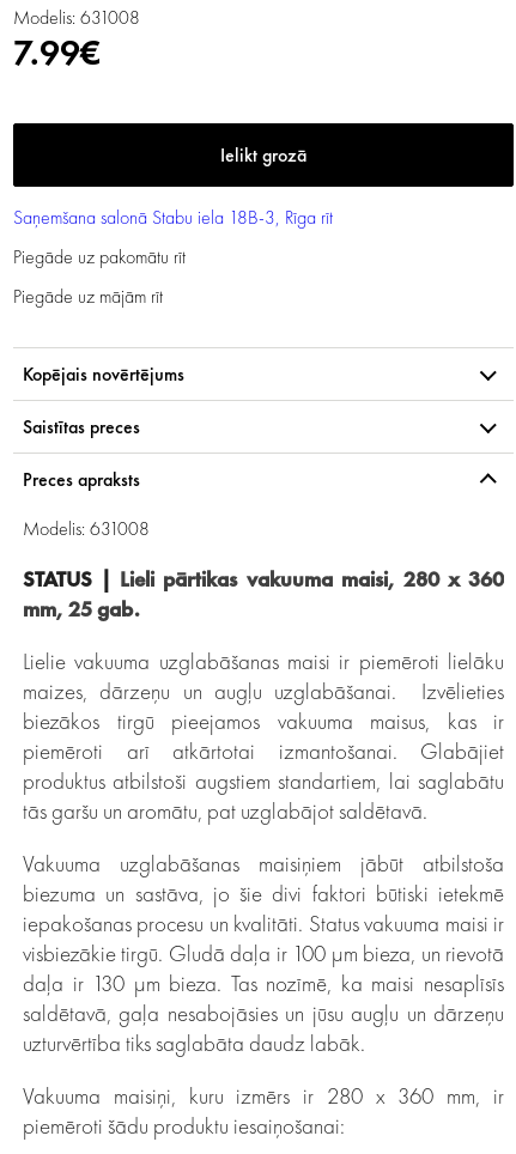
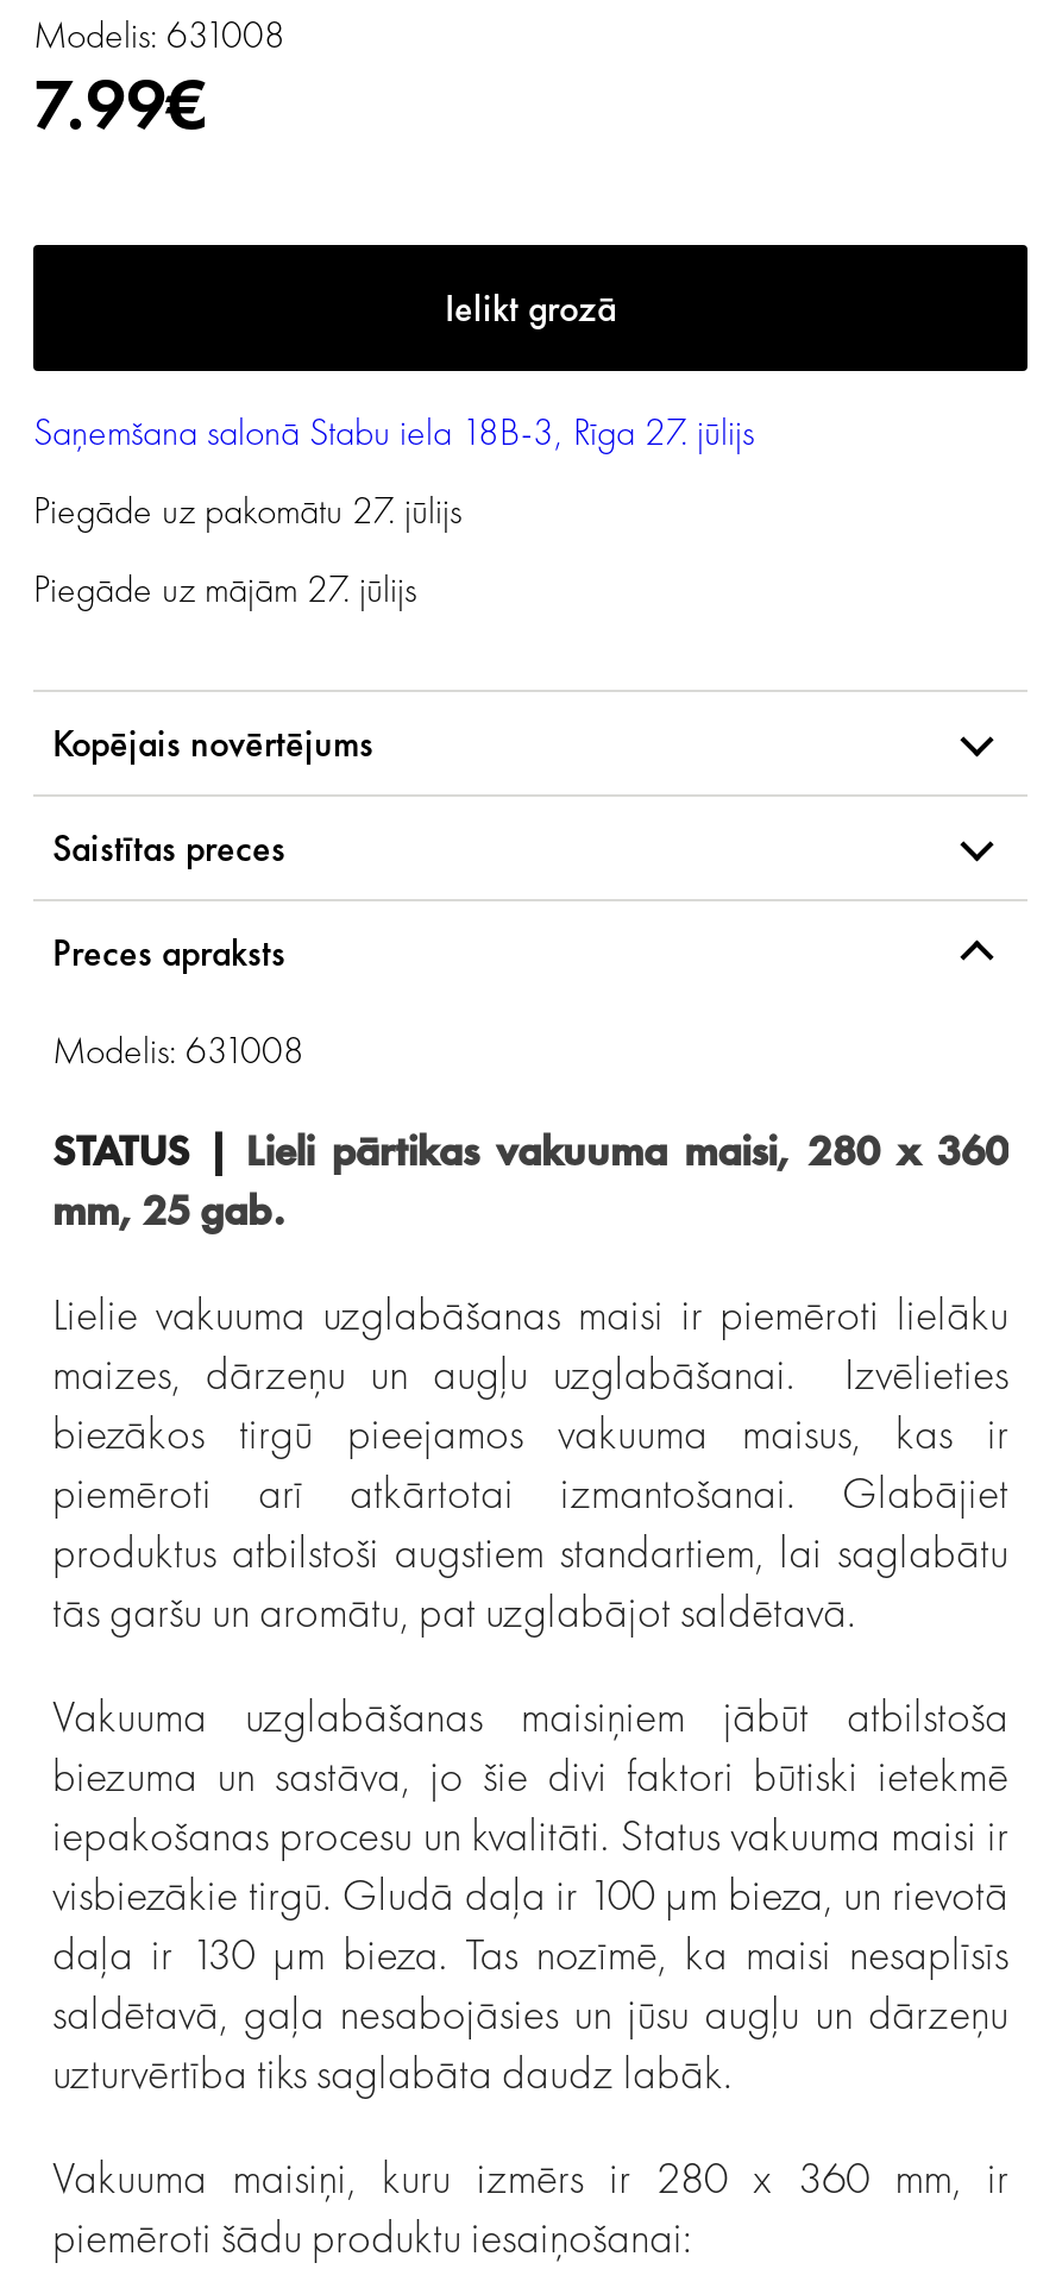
- Saņemšana salonā Stabu iela 18B-3, Rīga rīt
+ Saņemšana salonā Stabu iela 18B-3, Rīga 27. jūlijs

- Piegāde uz pakomātu rīt
+ Piegāde uz pakomātu 27. jūlijs

- Piegāde uz mājām rīt
+ Piegāde uz mājām 27. jūlijs
